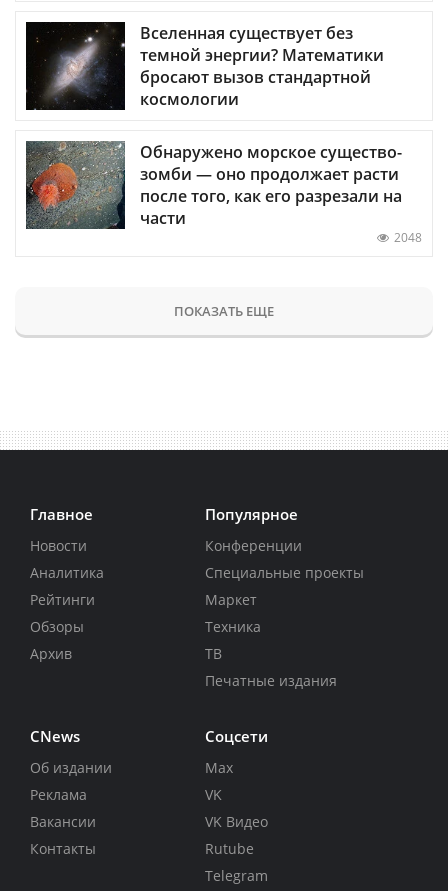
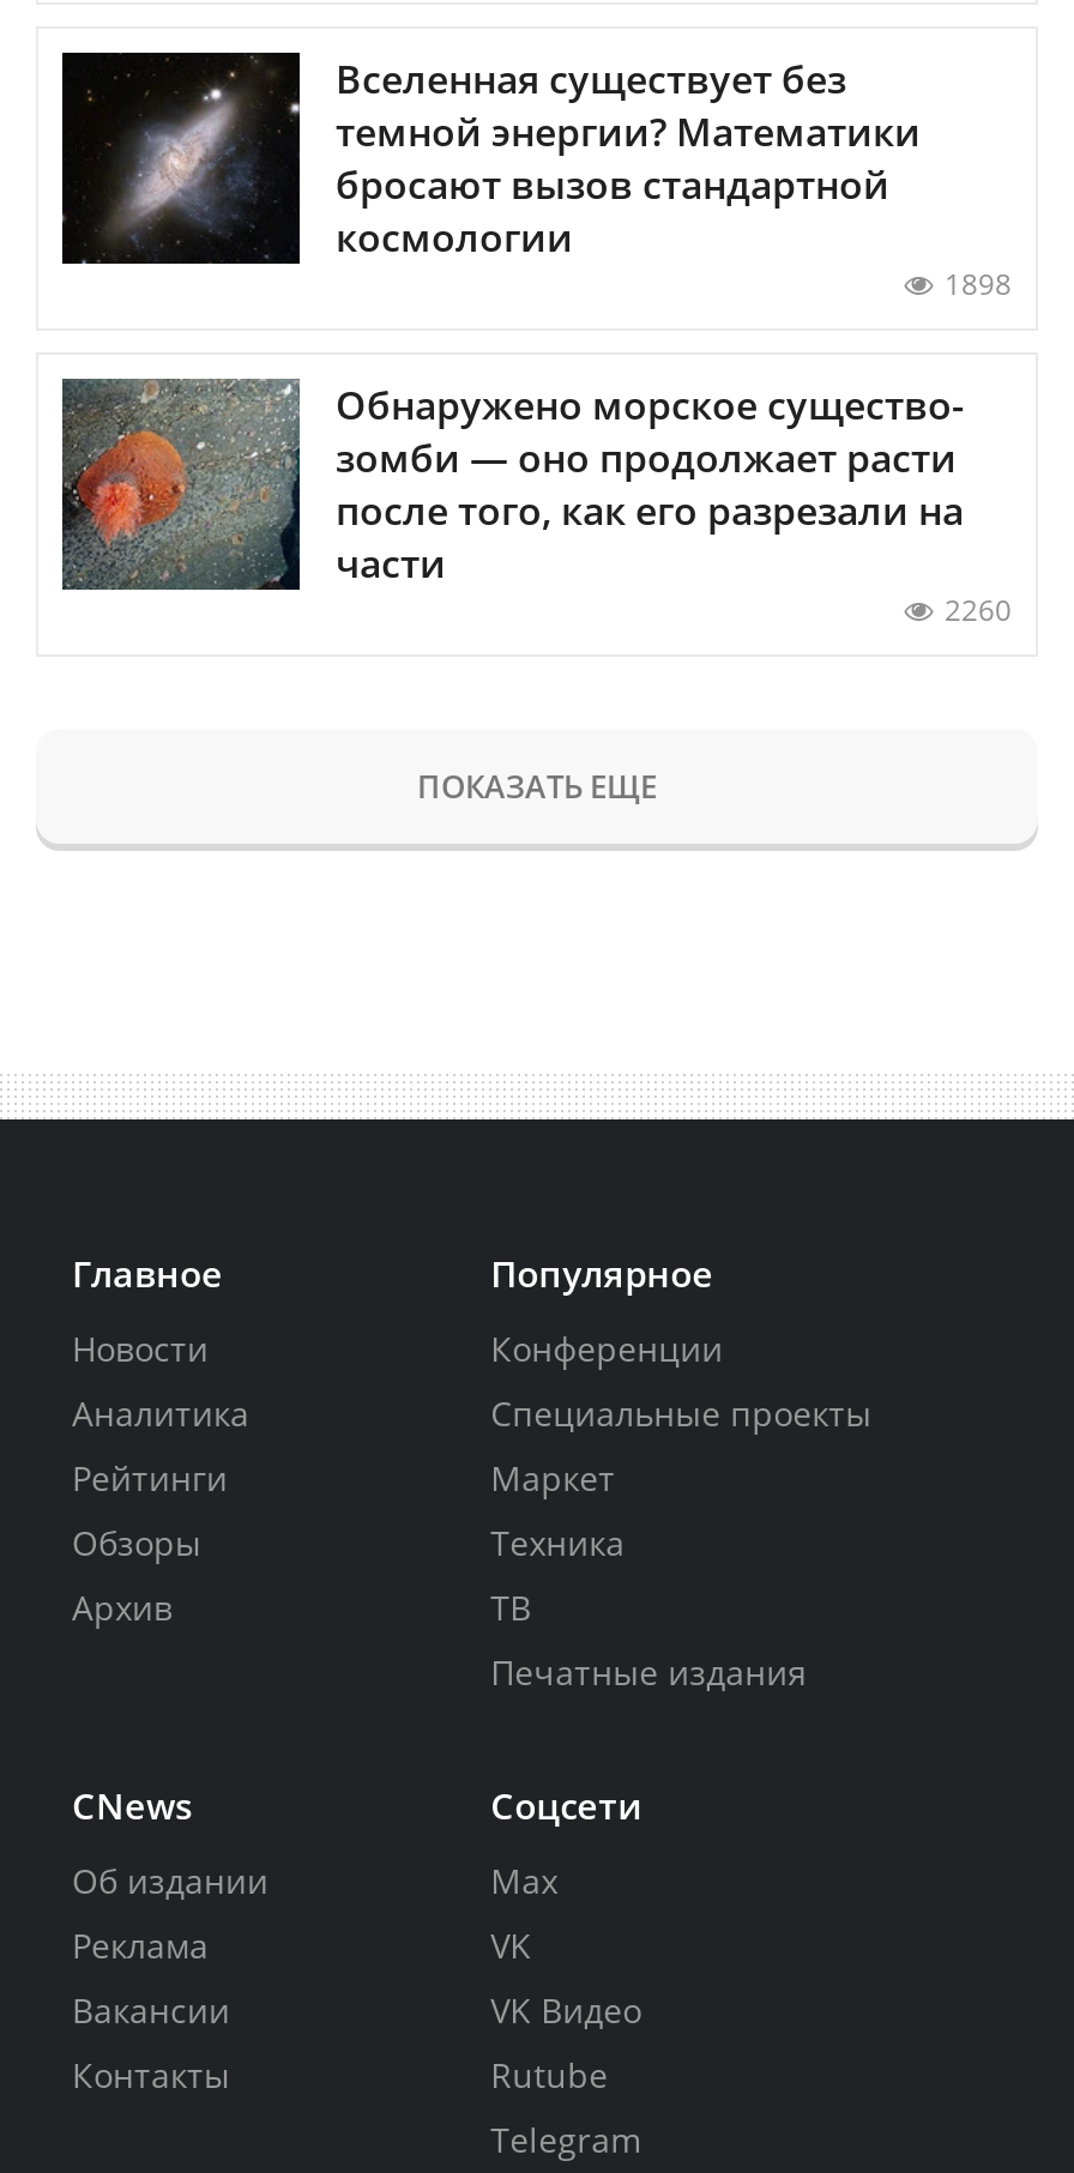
+ 1898

- 2048
+ 2260
